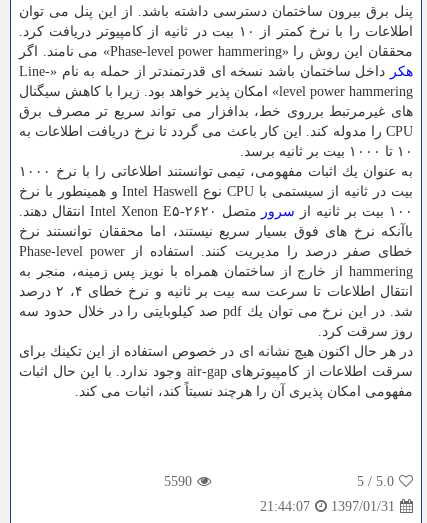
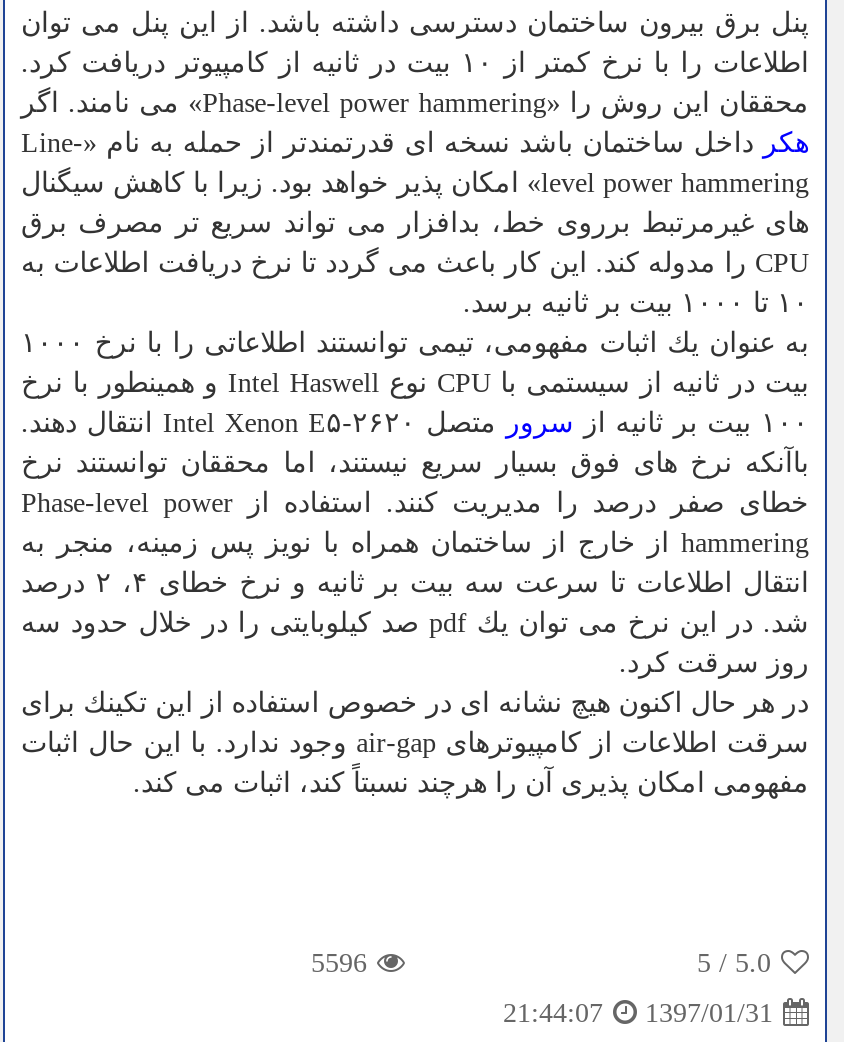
- 5590
+ 5596
